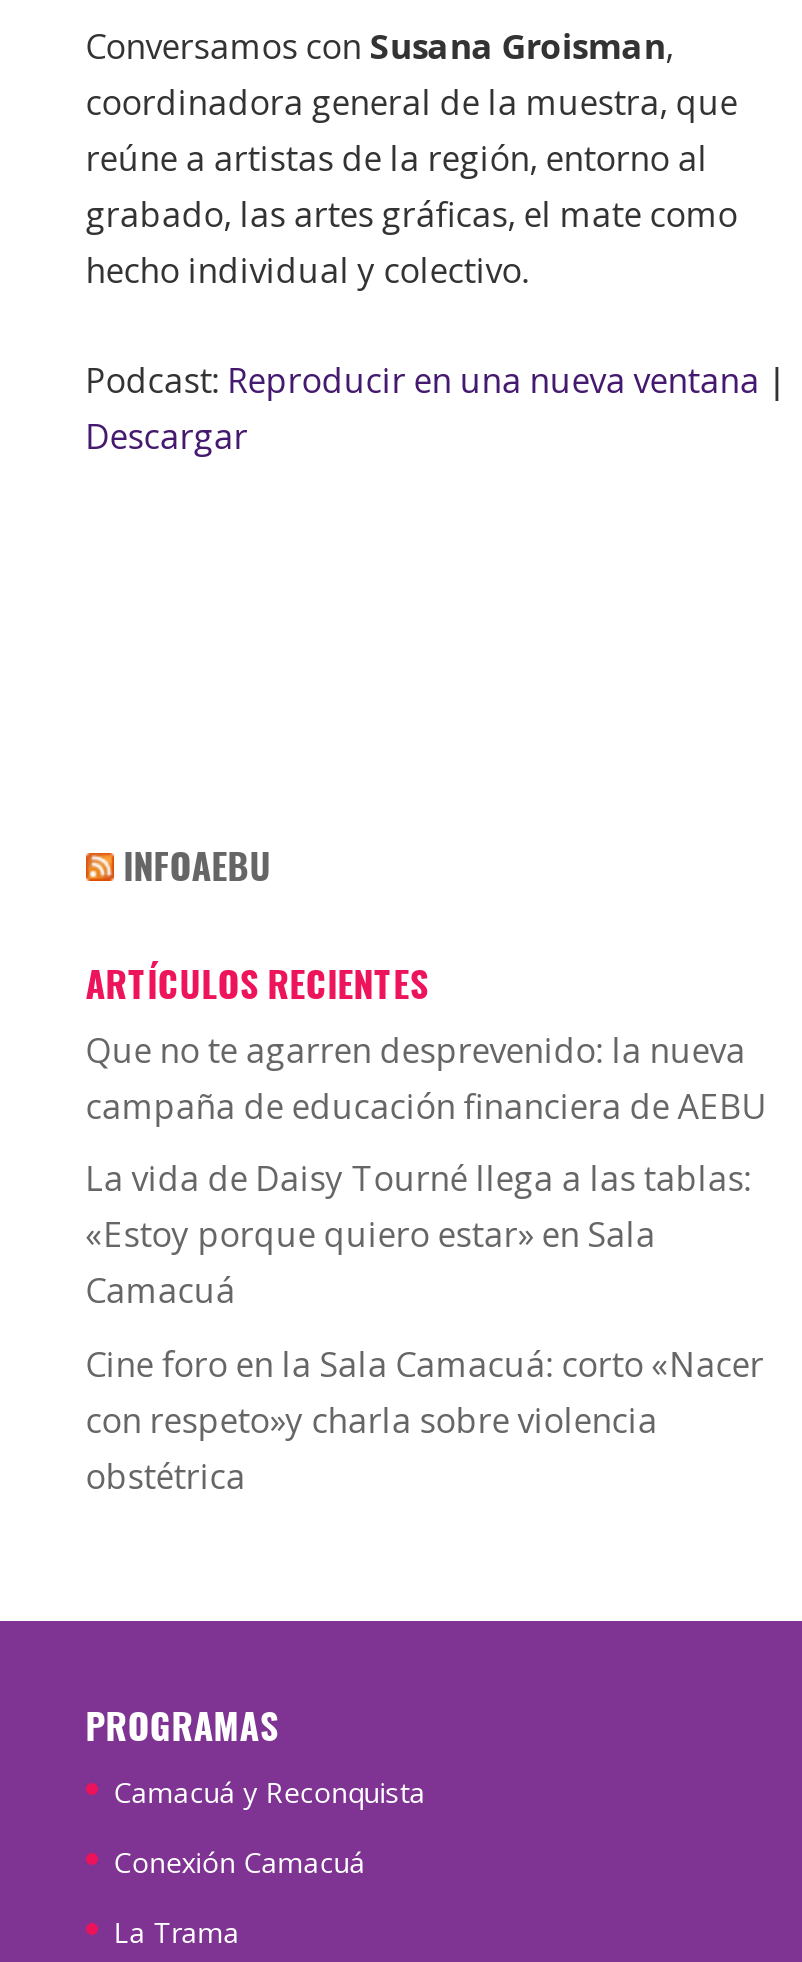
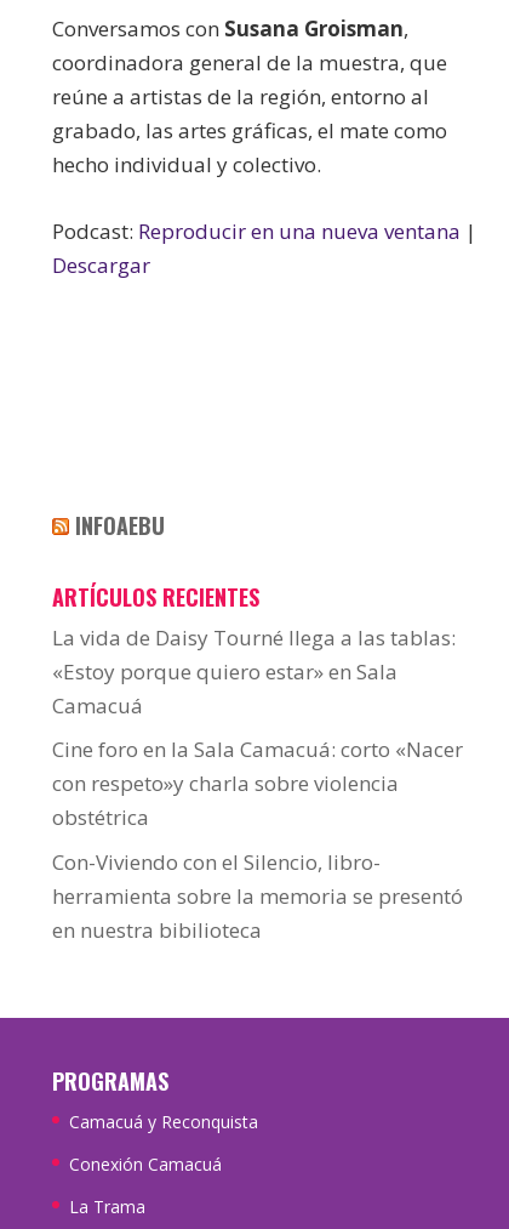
- Que no te agarren desprevenido: la nueva
- campaña de educación financiera de AEBU

moved up: La vida de Daisy Tourné llega a las tablas: | «Estoy porque quiero estar» en Sala | Camacuá | Cine foro en la Sala Camacuá: corto «Nacer | con respeto»y charla sobre violencia | obstétrica

+ Con-Viviendo con el Silencio, libro-
+ herramienta sobre la memoria se presentó
+ en nuestra bibilioteca
